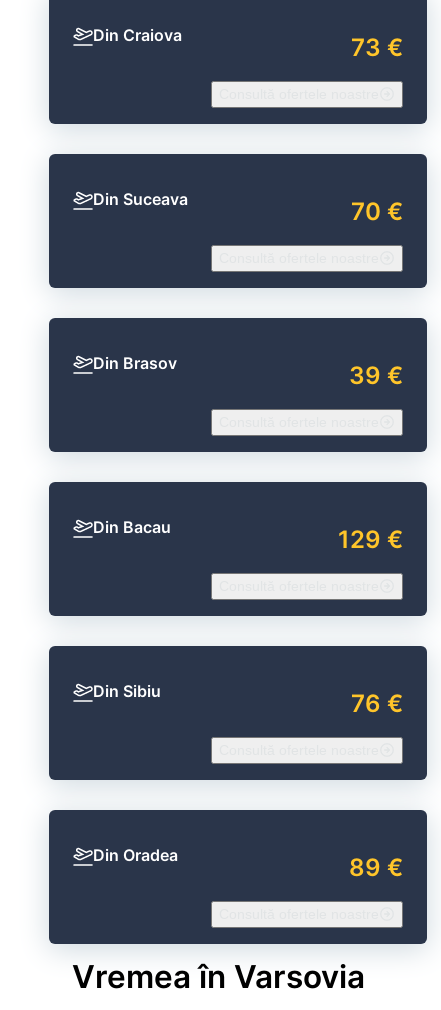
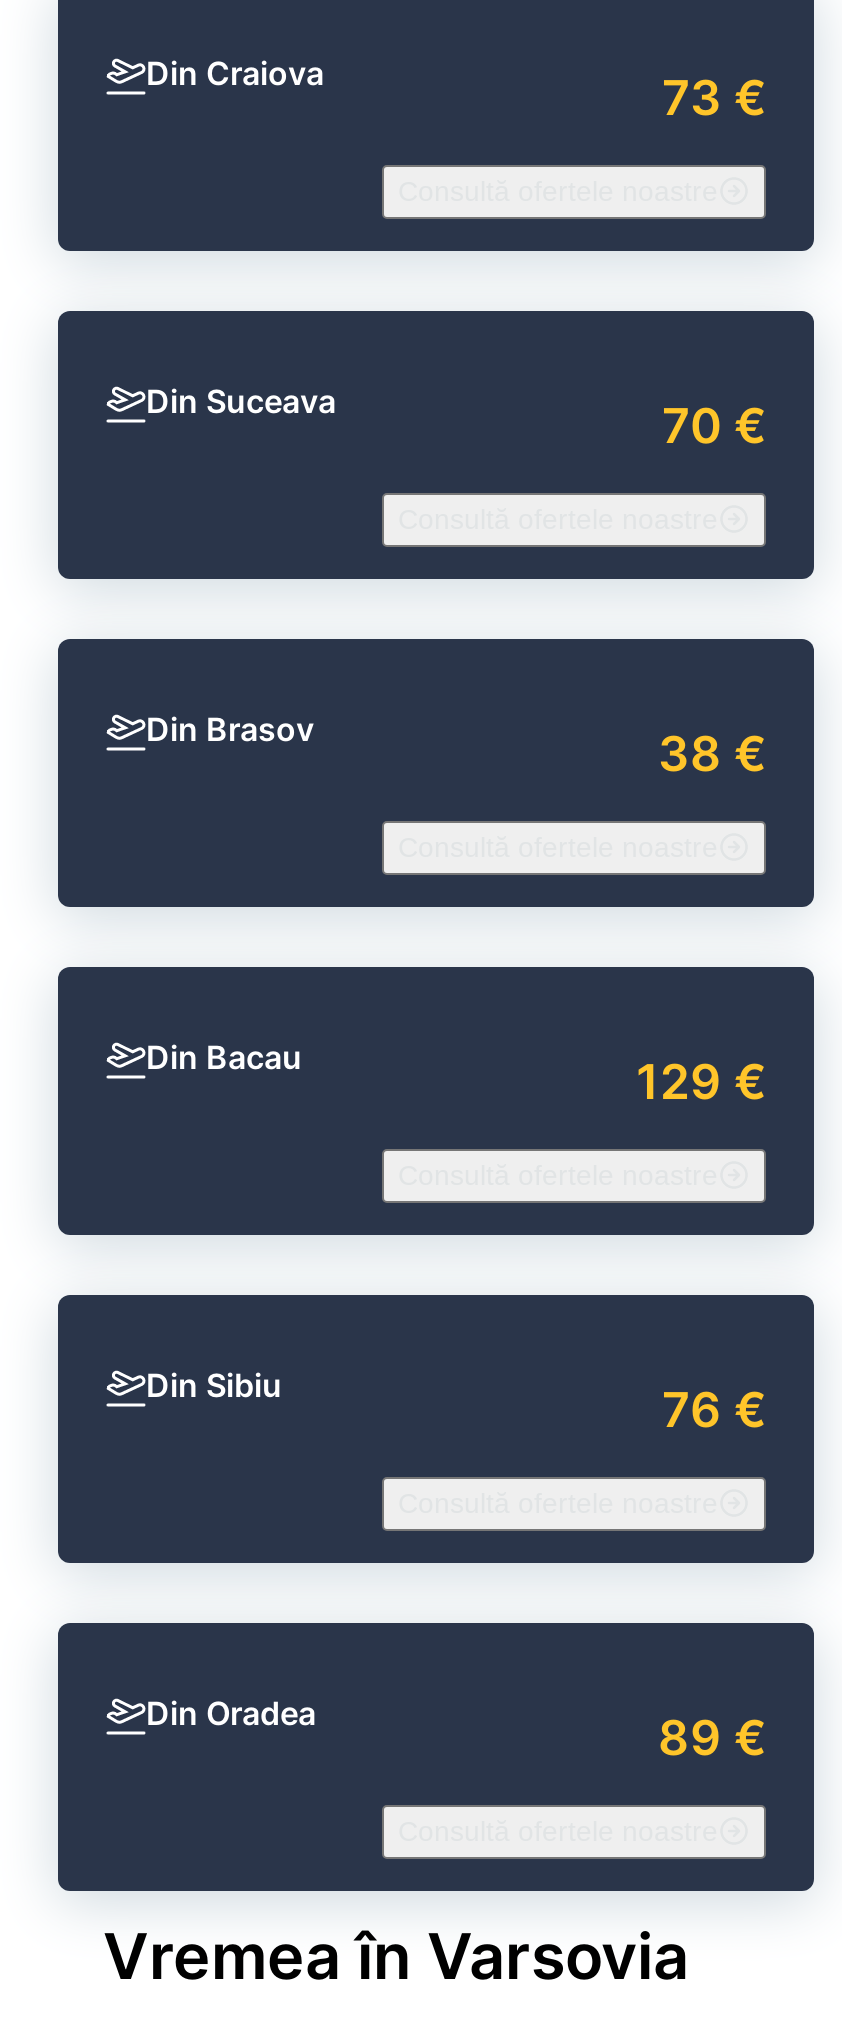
- 39 €
+ 38 €
